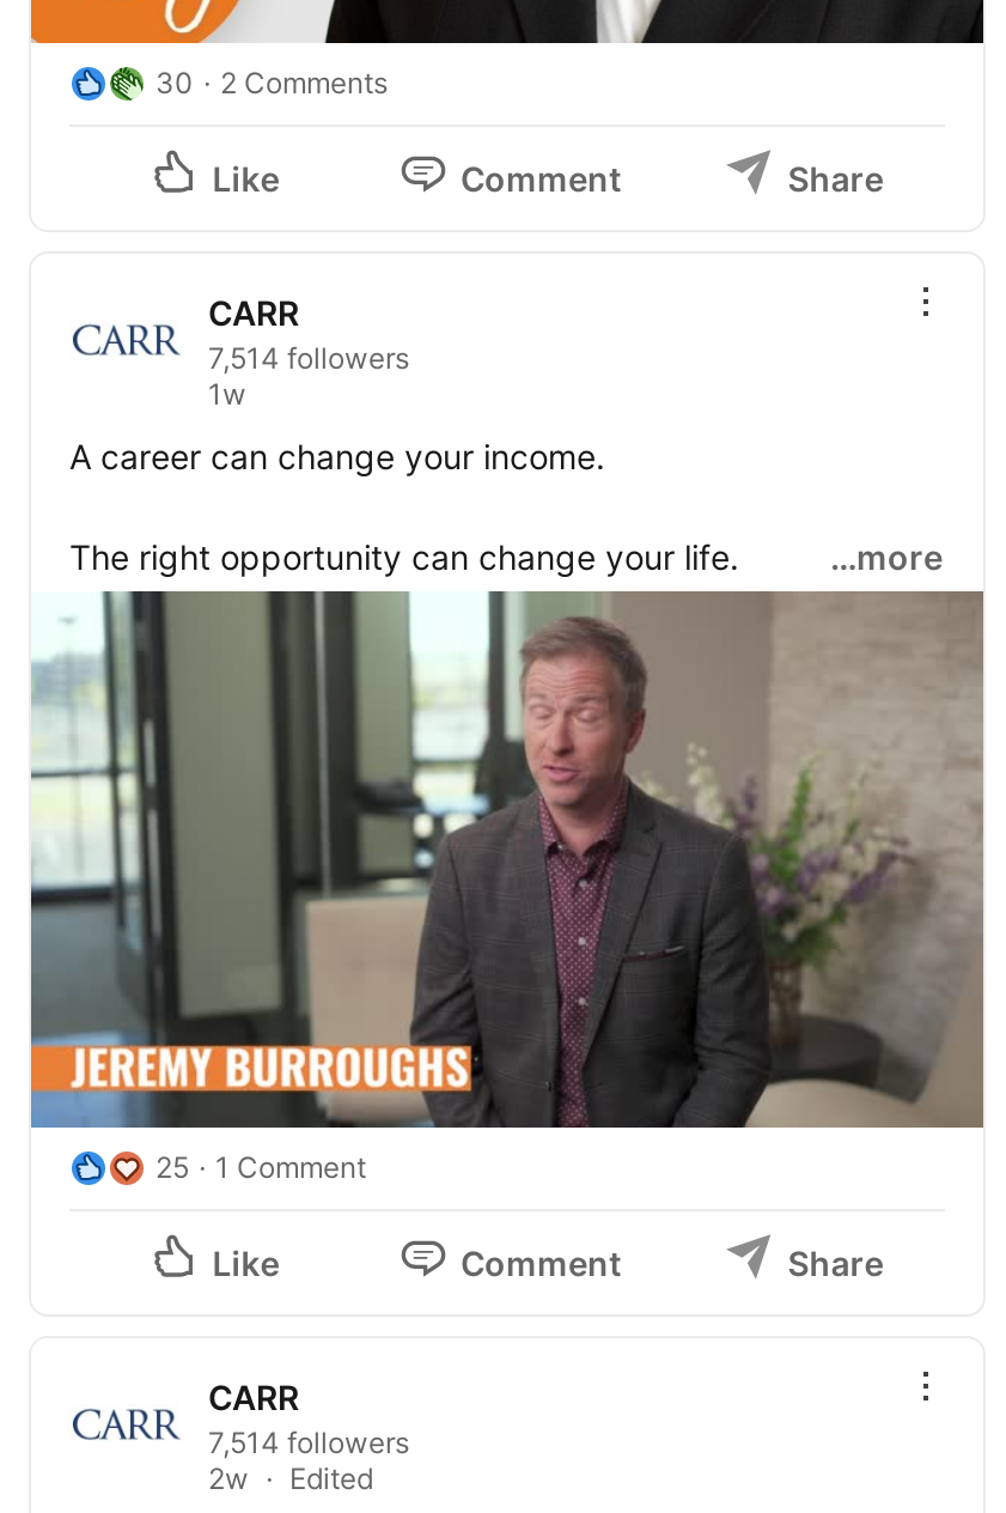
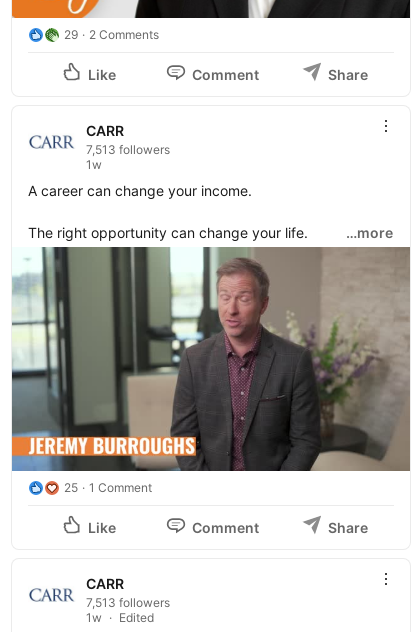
- 30 2 Comments
+ 29 2 Comments

- 7,514 followers
+ 7,513 followers

- 7,514 followers
- 2w
+ 7,513 followers
+ 1w
